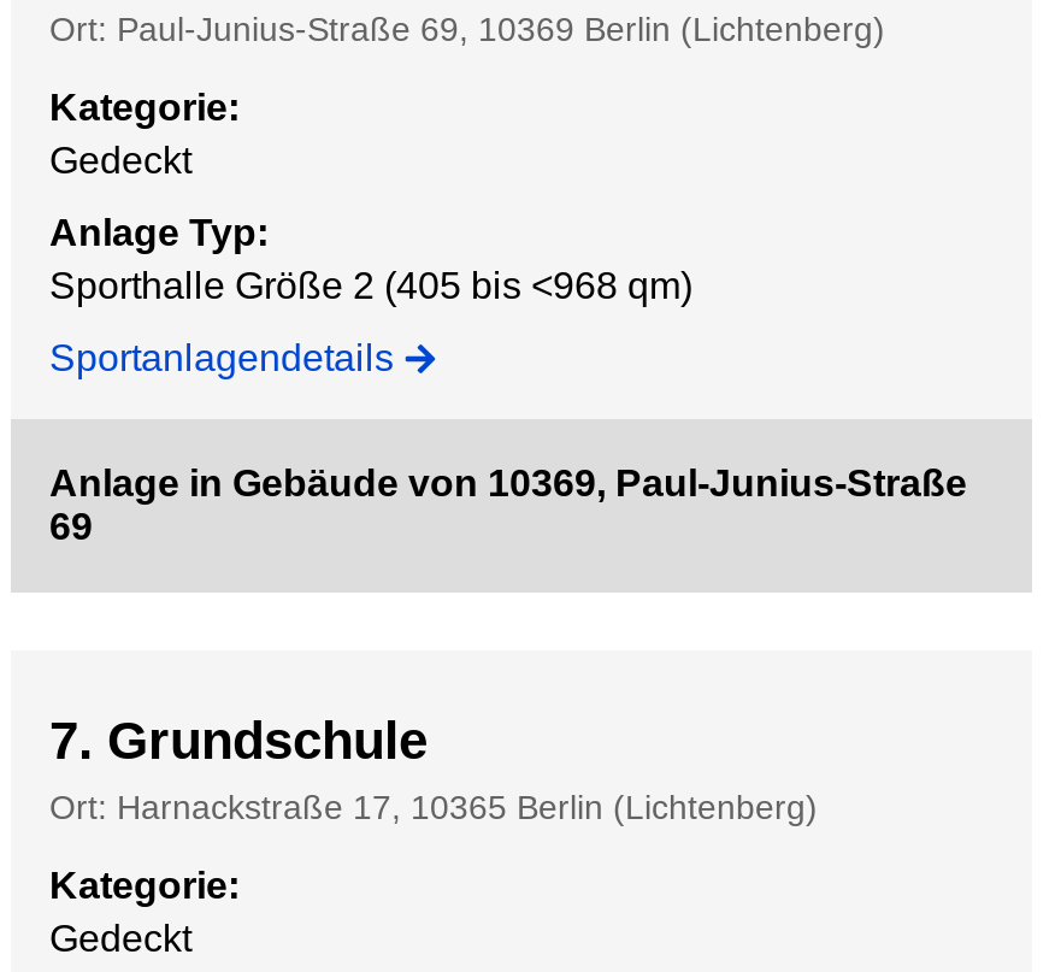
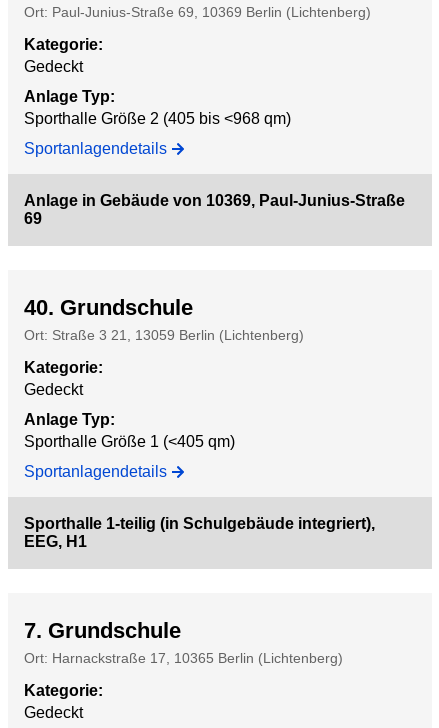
+ 40. Grundschule
+ Ort: Straße 3 21, 13059 Berlin (Lichtenberg)
+ Kategorie:
+ Gedeckt
+ Anlage Typ:
+ Sporthalle Größe 1 (<405 qm)
+ Sportanlagendetails
+ Sporthalle 1-teilig (in Schulgebäude integriert),
+ EEG, H1
